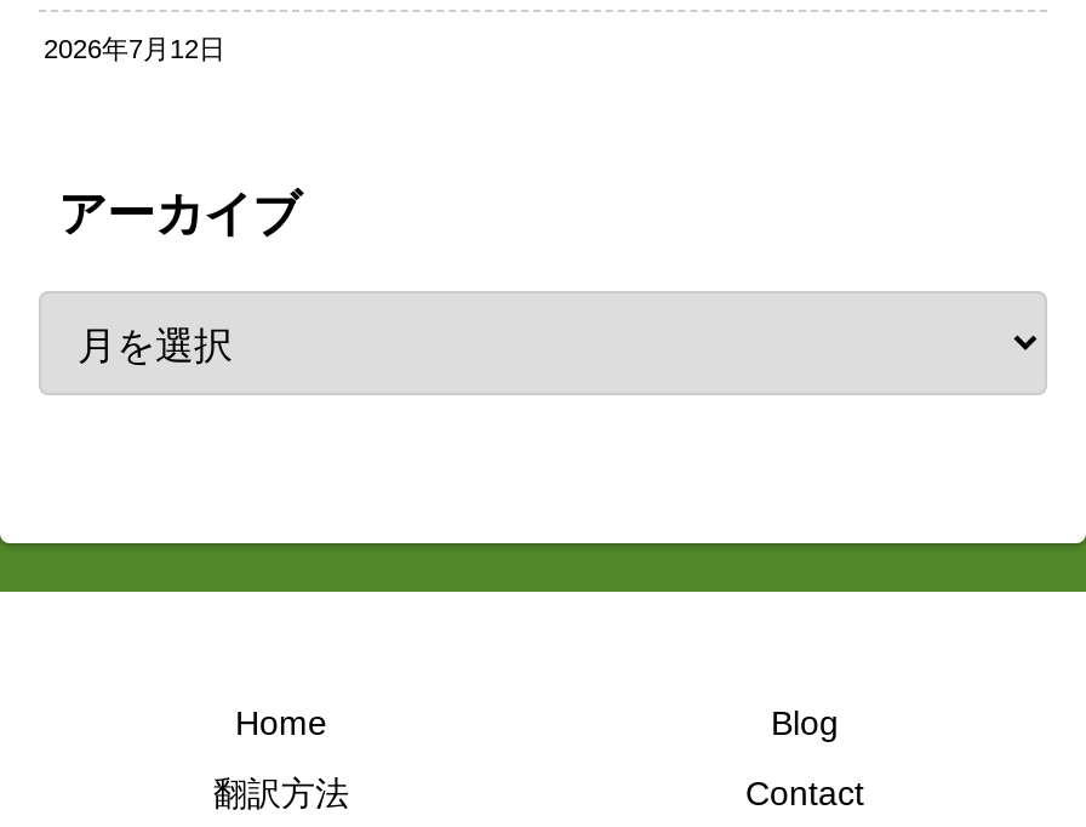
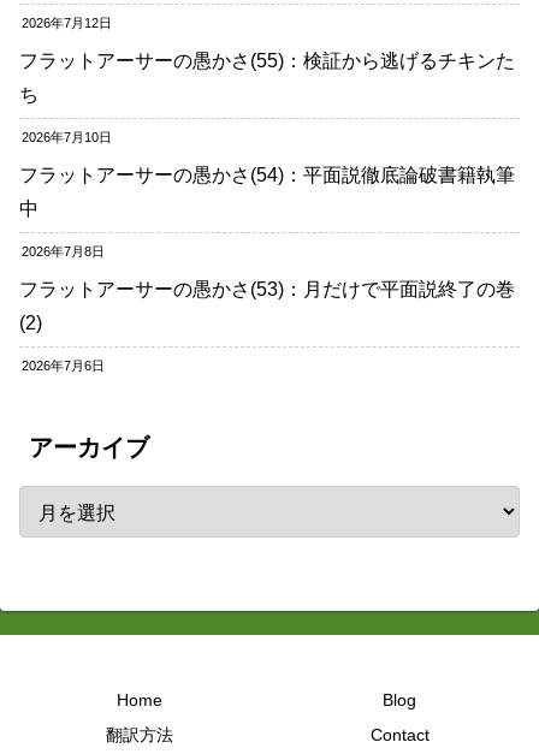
+ フラットアーサーの愚かさ(55)：検証から逃げるチキンた
+ ち
+ 2026年7月10日
+ フラットアーサーの愚かさ(54)：平面説徹底論破書籍執筆
+ 中
+ 2026年7月8日
+ フラットアーサーの愚かさ(53)：月だけで平面説終了の巻
+ (2)
+ 2026年7月6日
